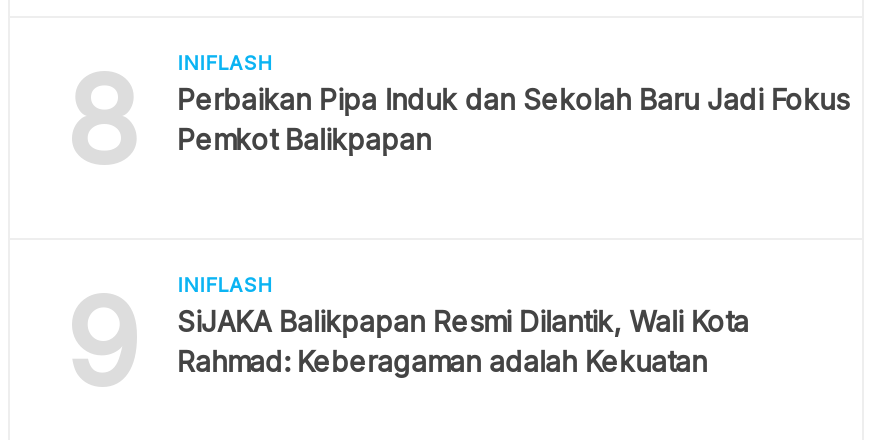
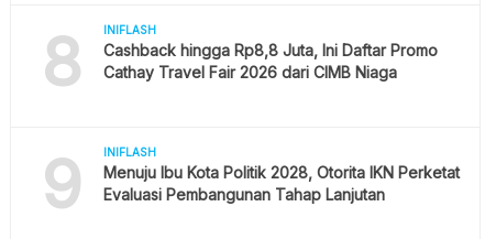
- Perbaikan Pipa Induk dan Sekolah Baru Jadi Fokus
- Pemkot Balikpapan
+ Cashback hingga Rp8,8 Juta, Ini Daftar Promo
+ Cathay Travel Fair 2026 dari CIMB Niaga

- SiJAKA Balikpapan Resmi Dilantik, Wali Kota
- Rahmad: Keberagaman adalah Kekuatan
+ Menuju Ibu Kota Politik 2028, Otorita IKN Perketat
+ Evaluasi Pembangunan Tahap Lanjutan
